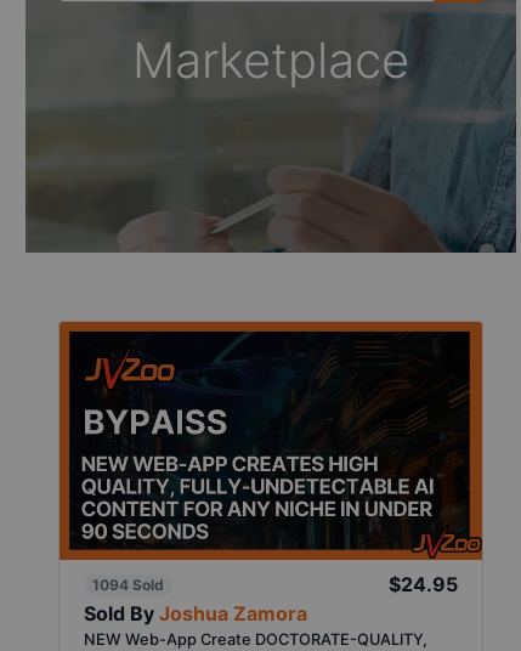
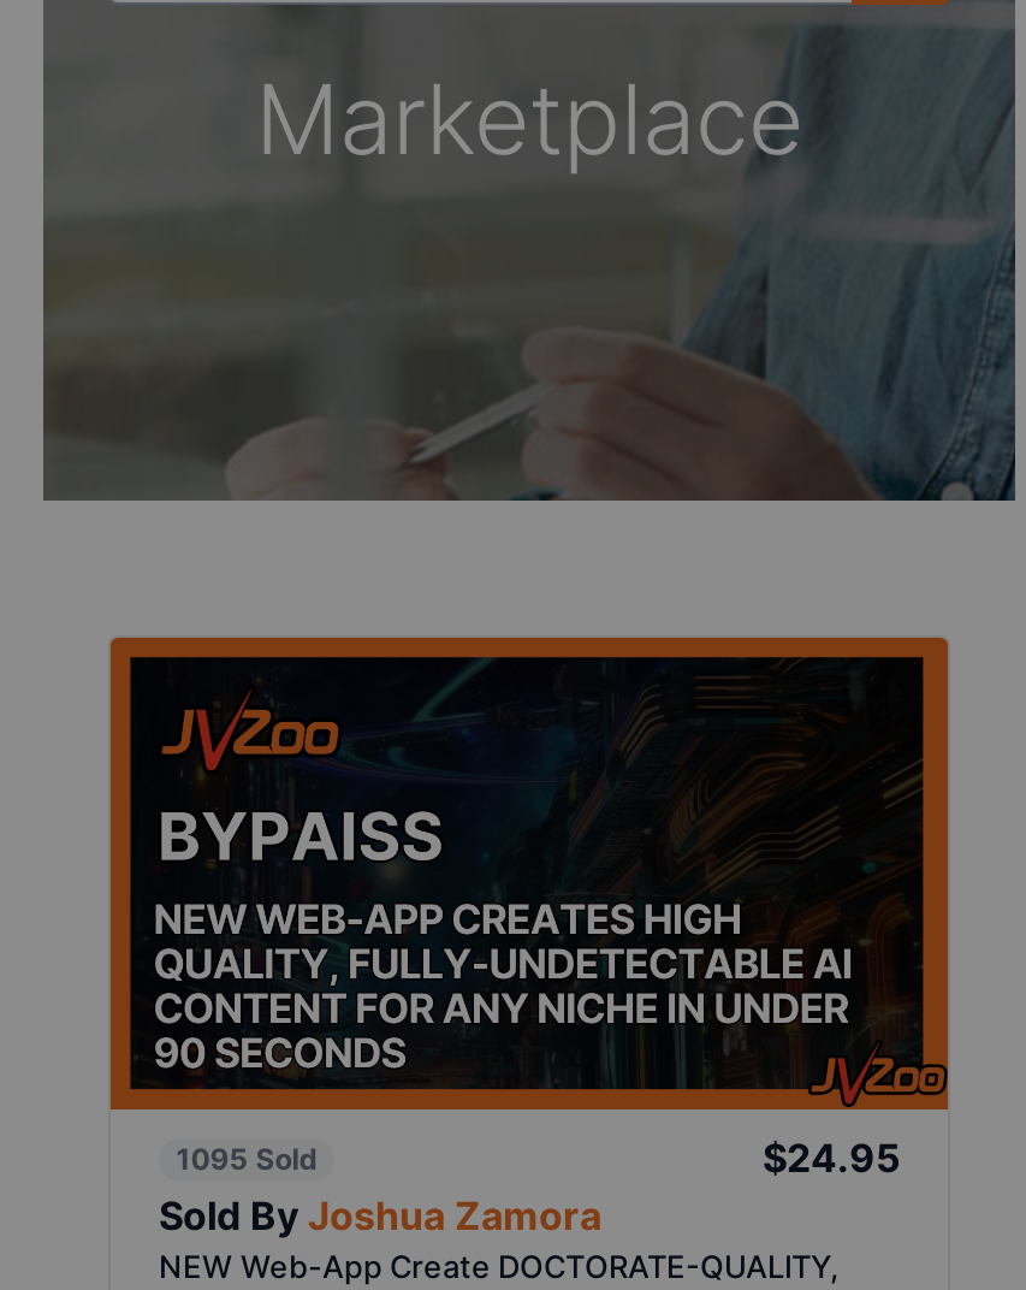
- 1094 Sold
+ 1095 Sold
